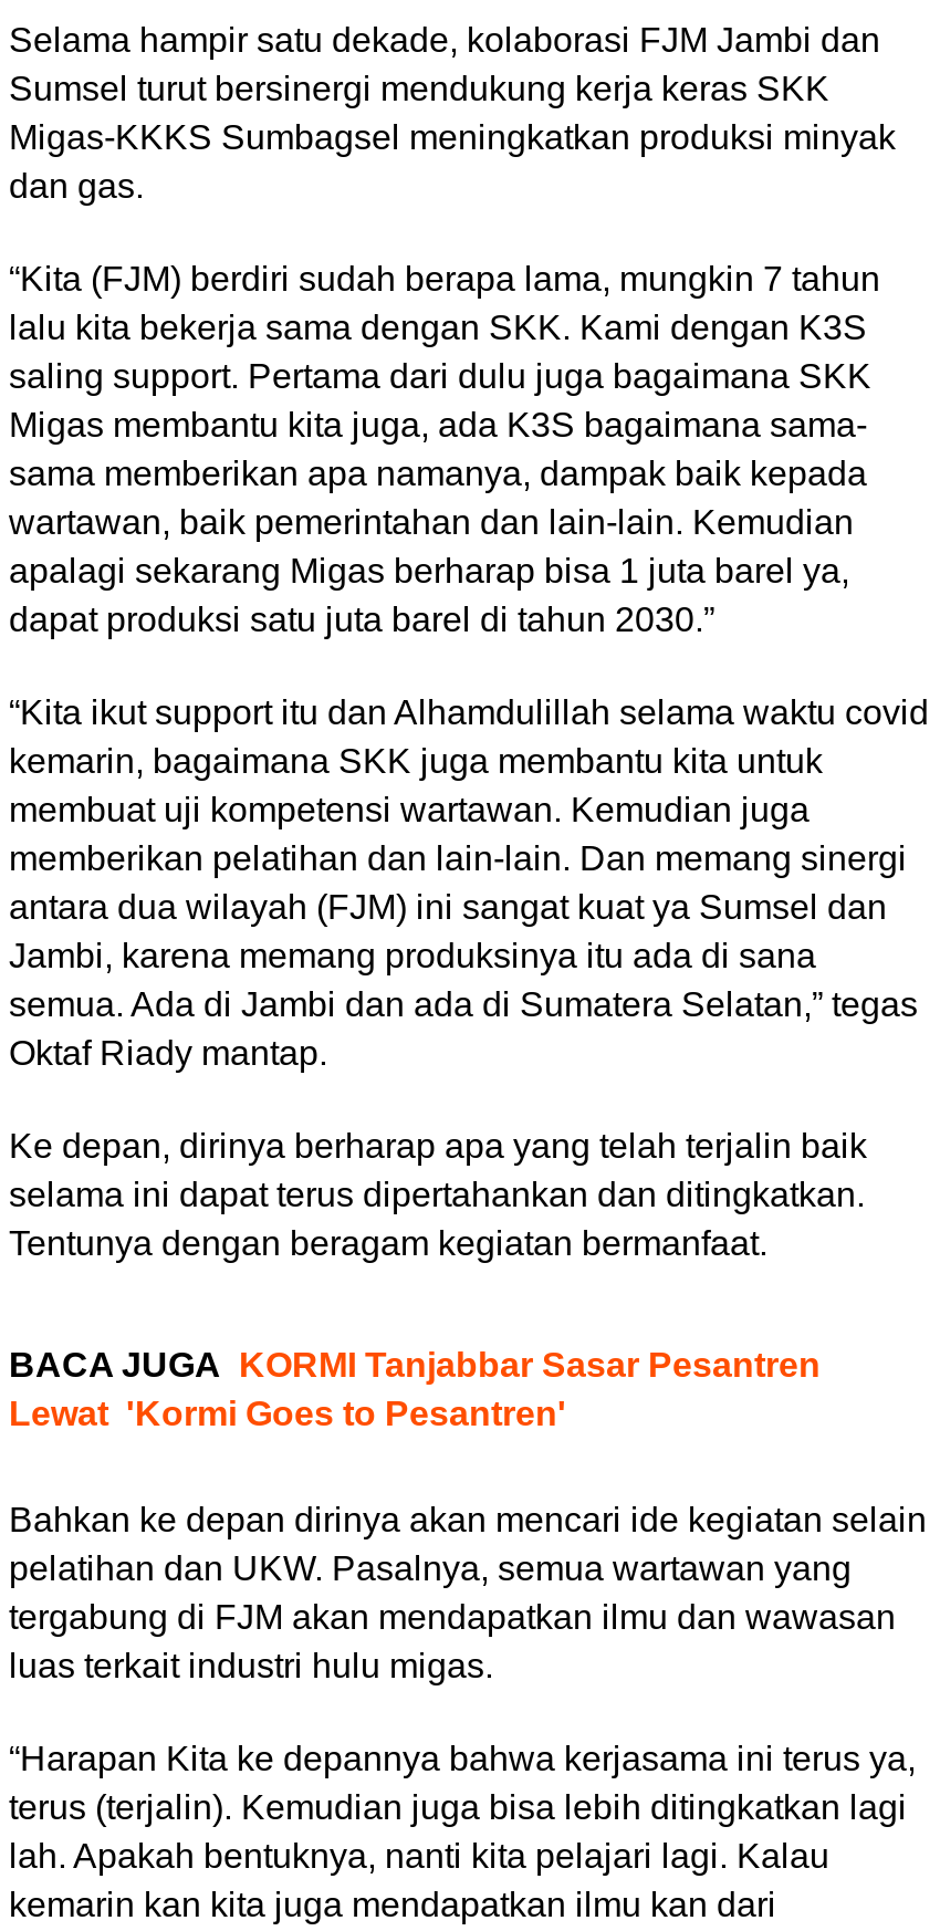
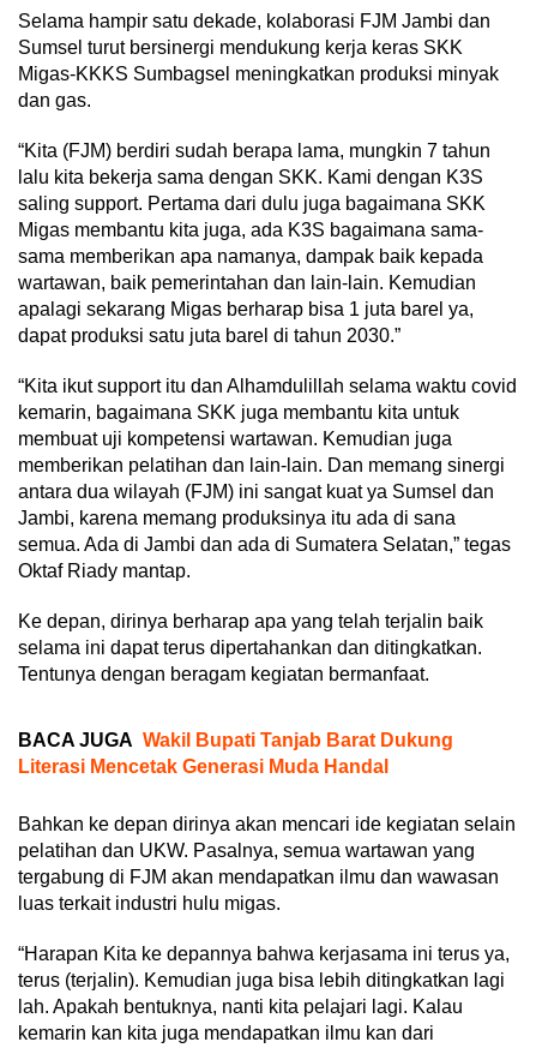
- BACA JUGA KORMI Tanjabbar Sasar Pesantren
- Lewat 'Kormi Goes to Pesantren'
+ BACA JUGA Wakil Bupati Tanjab Barat Dukung
+ Literasi Mencetak Generasi Muda Handal
